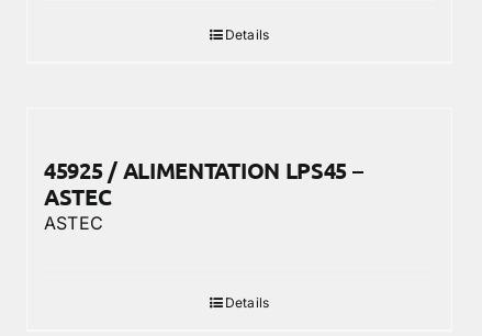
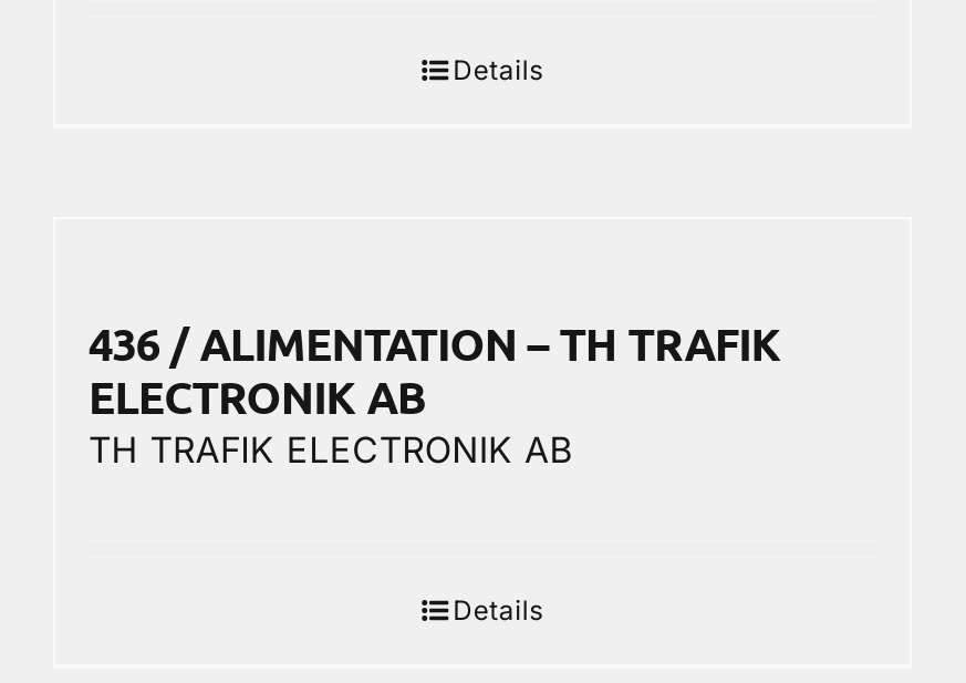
- 45925 / ALIMENTATION LPS45 –
- ASTEC
- ASTEC
+ 436 / ALIMENTATION – TH TRAFIK
+ ELECTRONIK AB
+ TH TRAFIK ELECTRONIK AB
